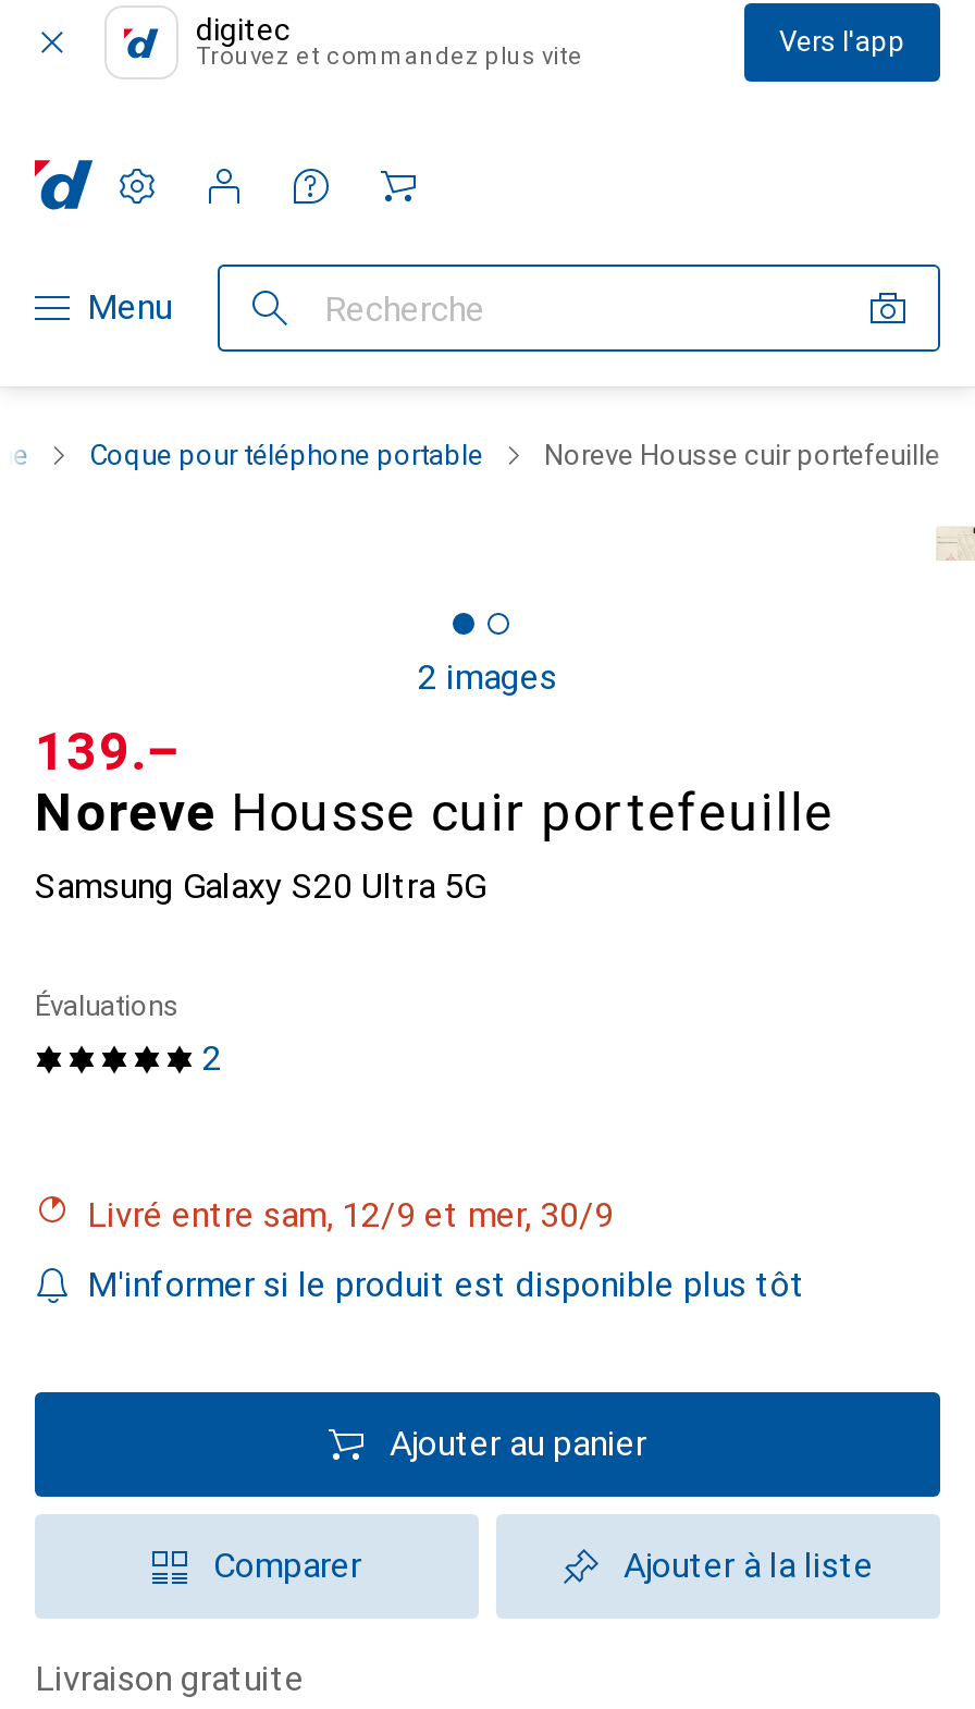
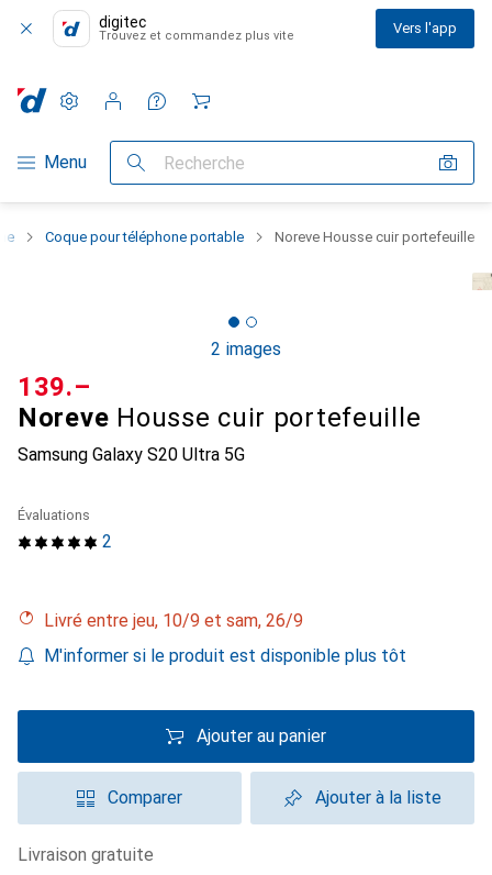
- Livré entre sam, 12/9 et mer, 30/9
+ Livré entre jeu, 10/9 et sam, 26/9
